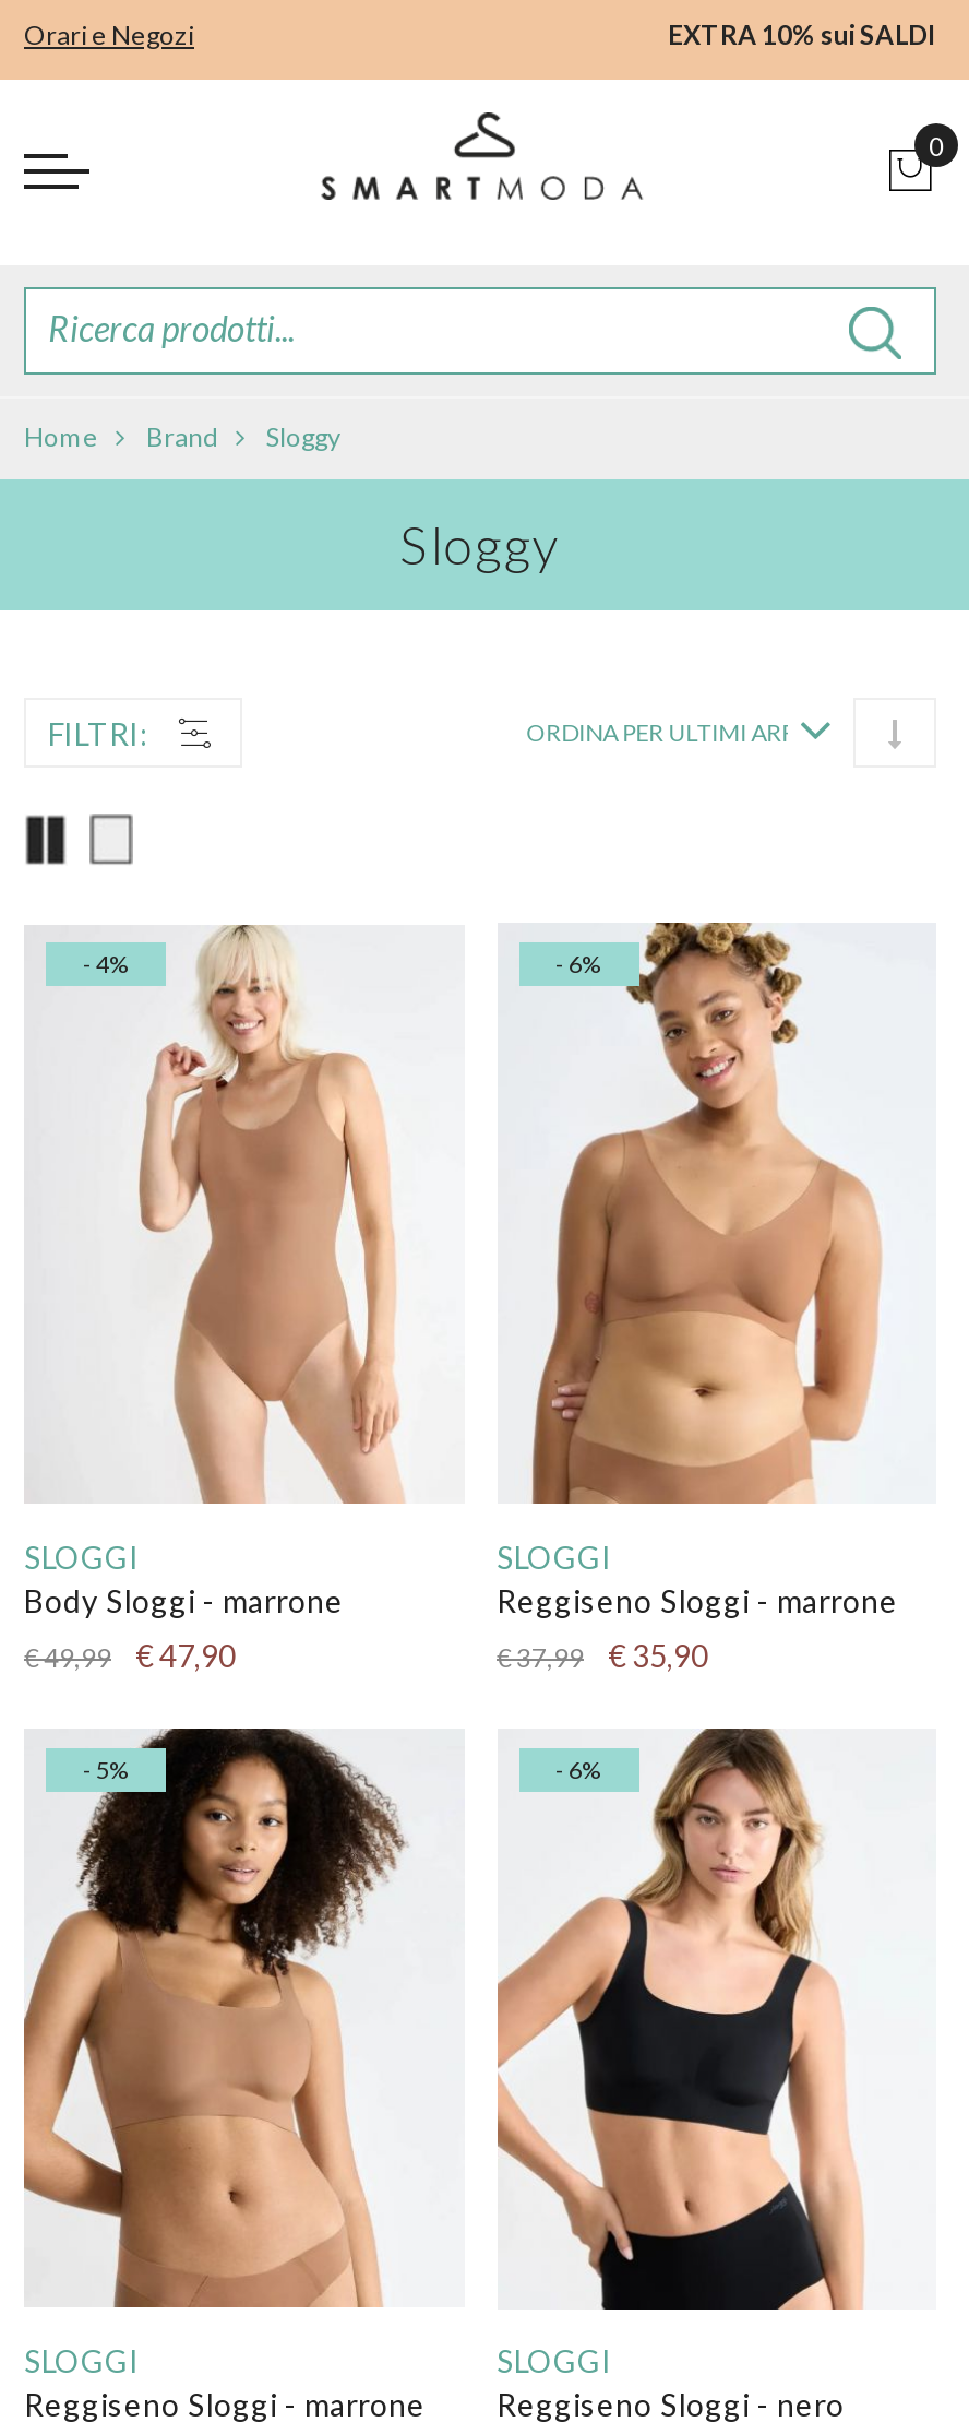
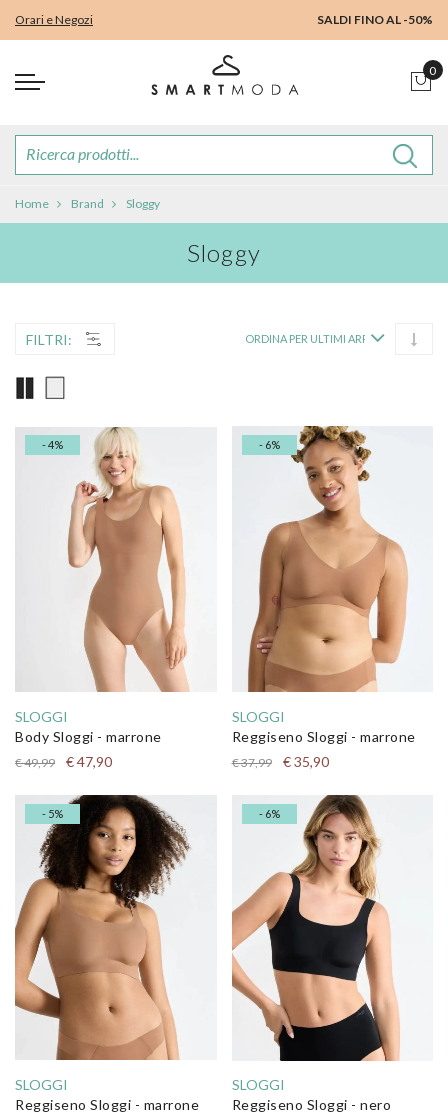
- EXTRA 10% sui SALDI
+ SALDI FINO AL -50%
